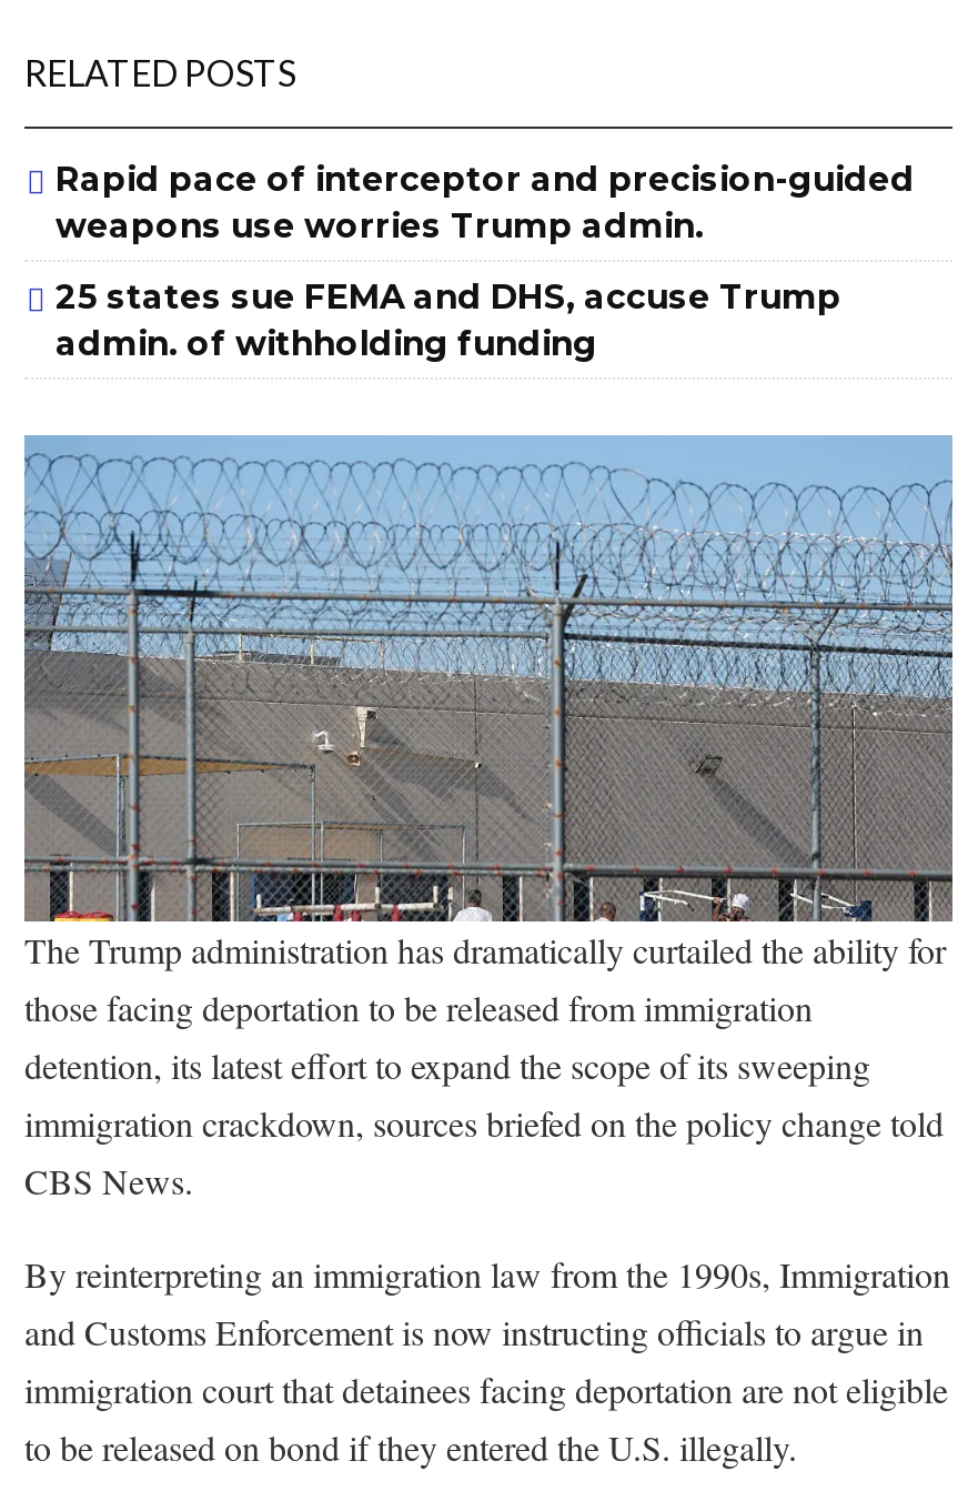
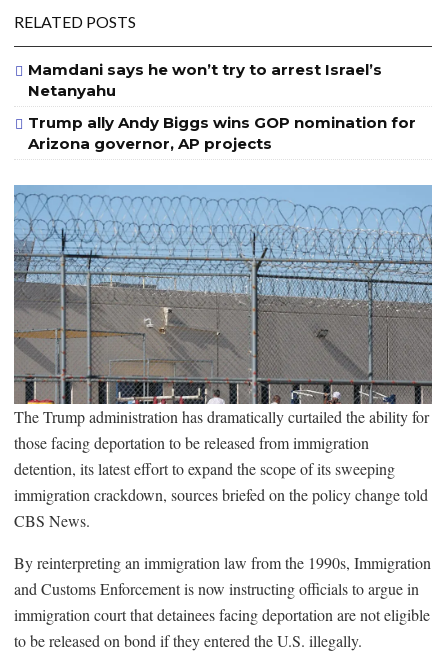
- Rapid pace of interceptor and precision-guided
- weapons use worries Trump admin.
+ Mamdani says he won’t try to arrest Israel’s
+ Netanyahu

- 25 states sue FEMA and DHS, accuse Trump
- admin. of withholding funding
+ Trump ally Andy Biggs wins GOP nomination for
+ Arizona governor, AP projects
